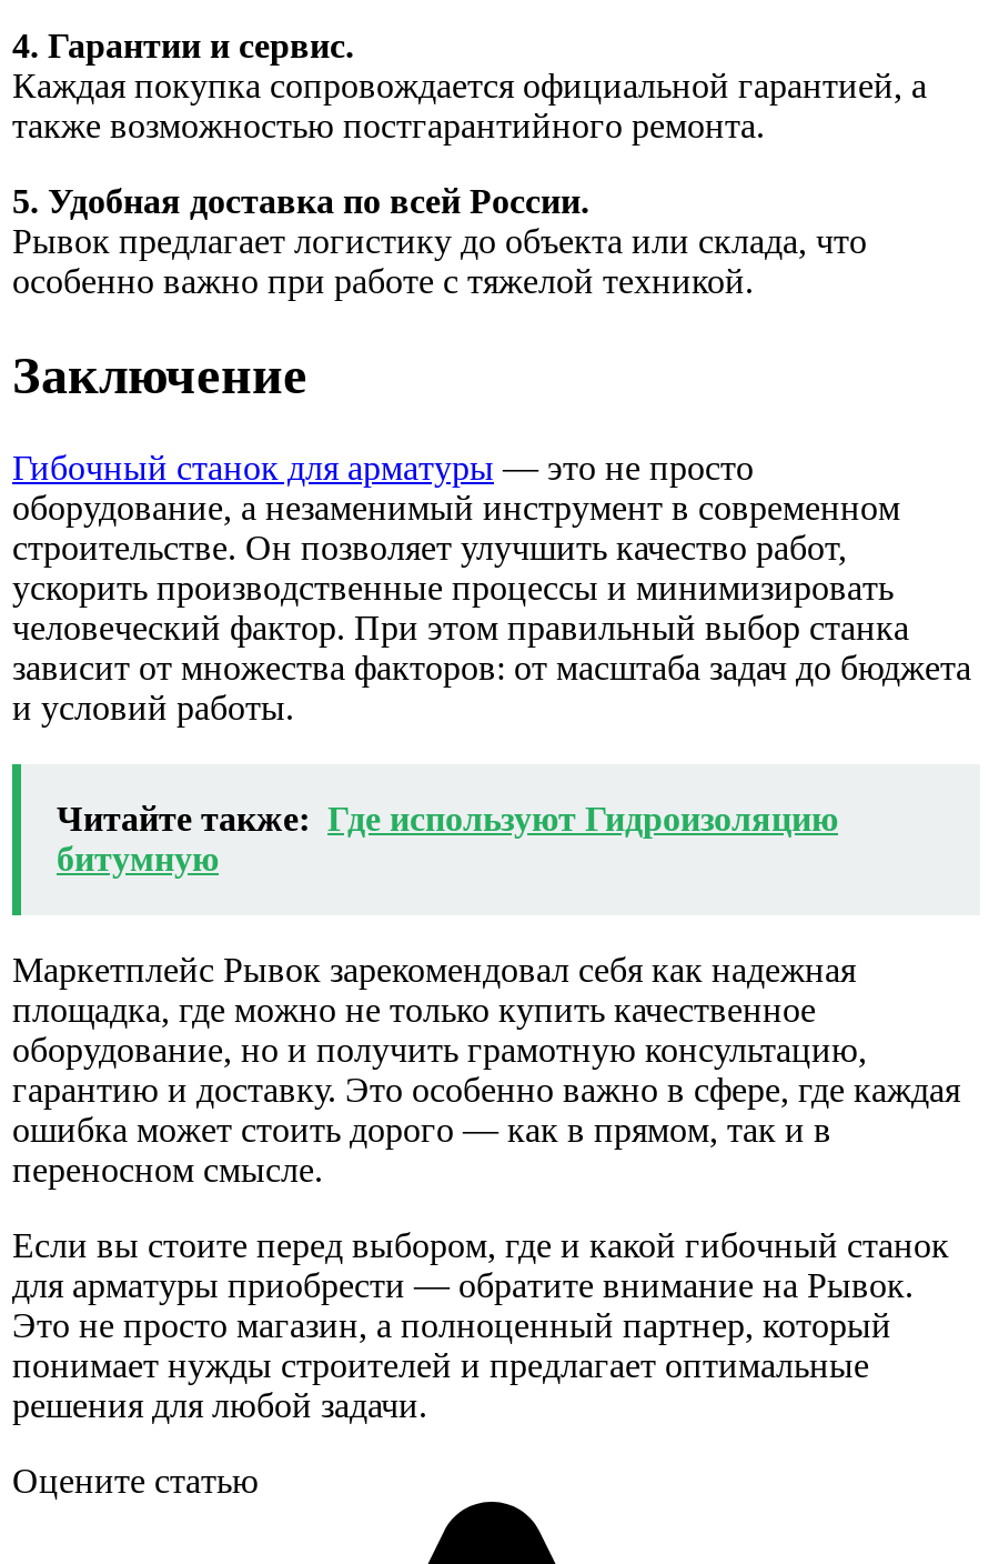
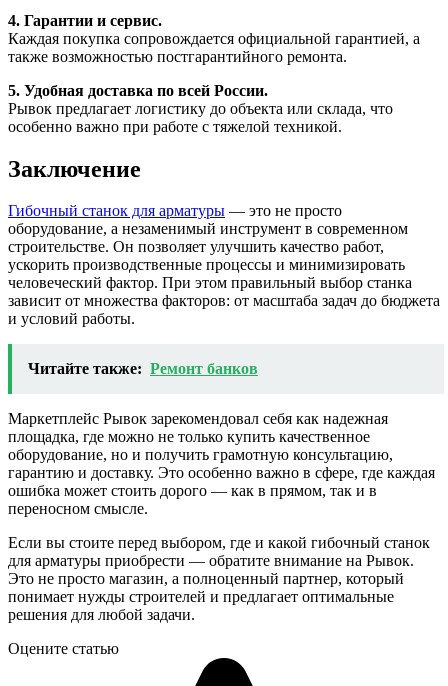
- Читайте также: Где используют Гидроизоляцию
- битумную
+ Читайте также: Ремонт банков
